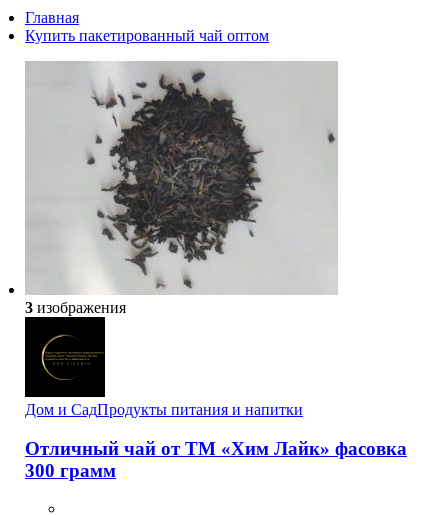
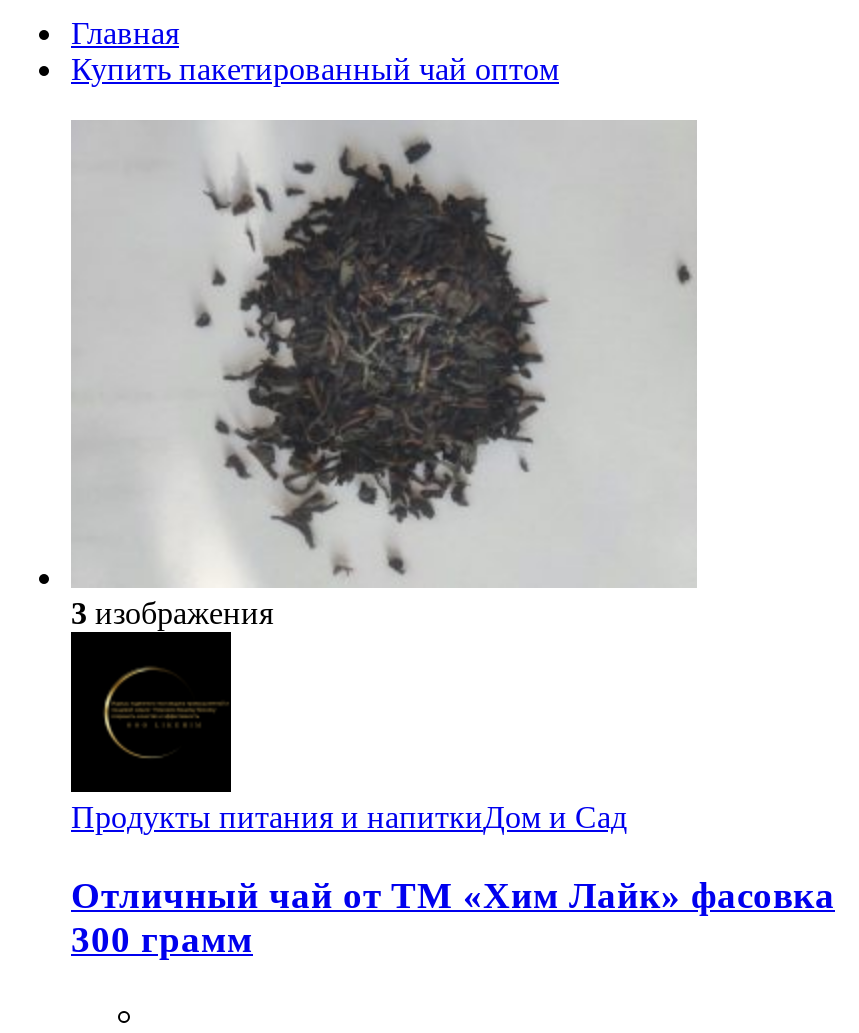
- Дом и СадПродукты питания и напитки
+ Продукты питания и напиткиДом и Сад
